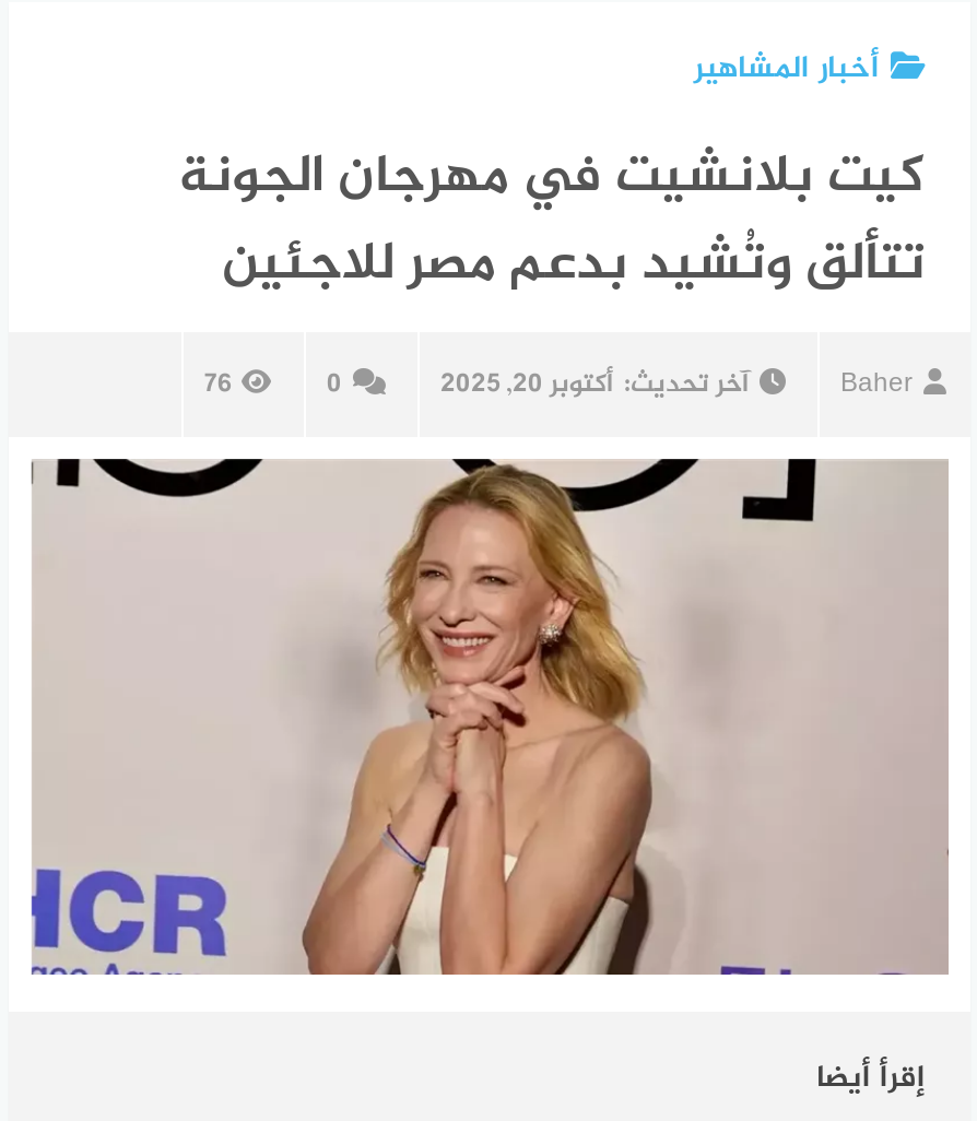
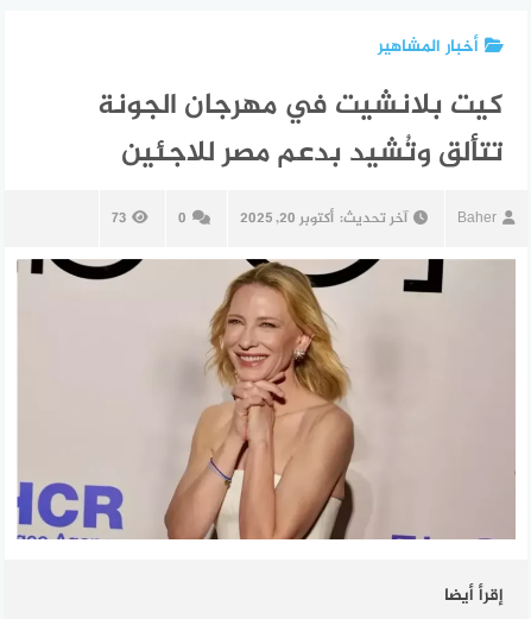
- 76
+ 73
